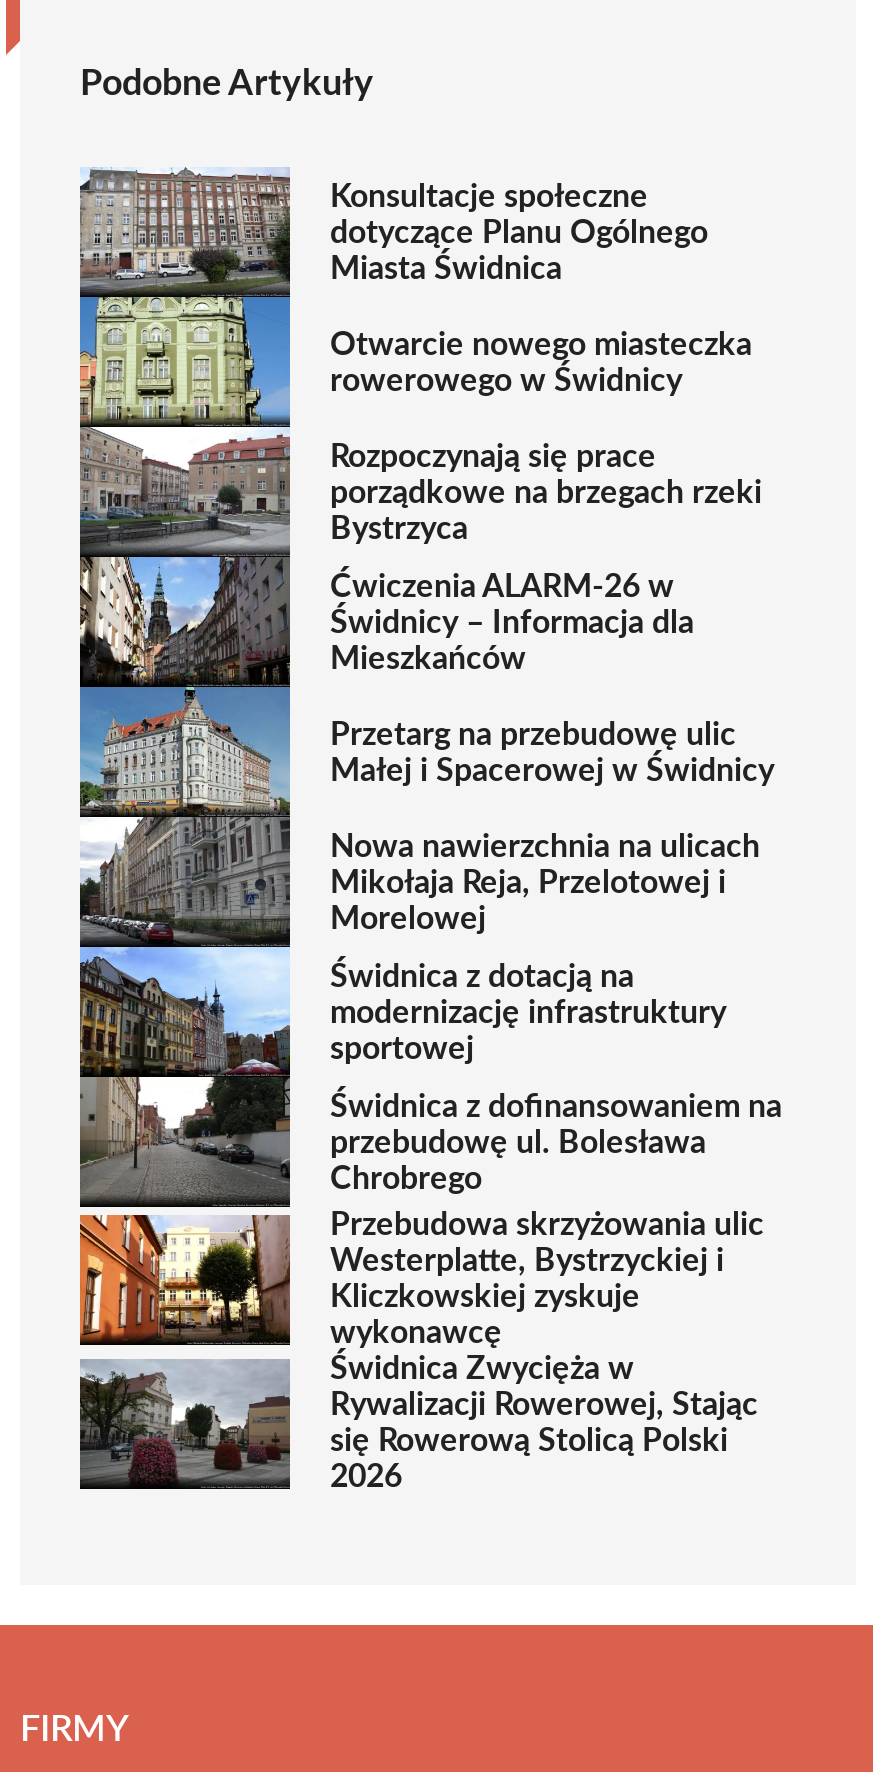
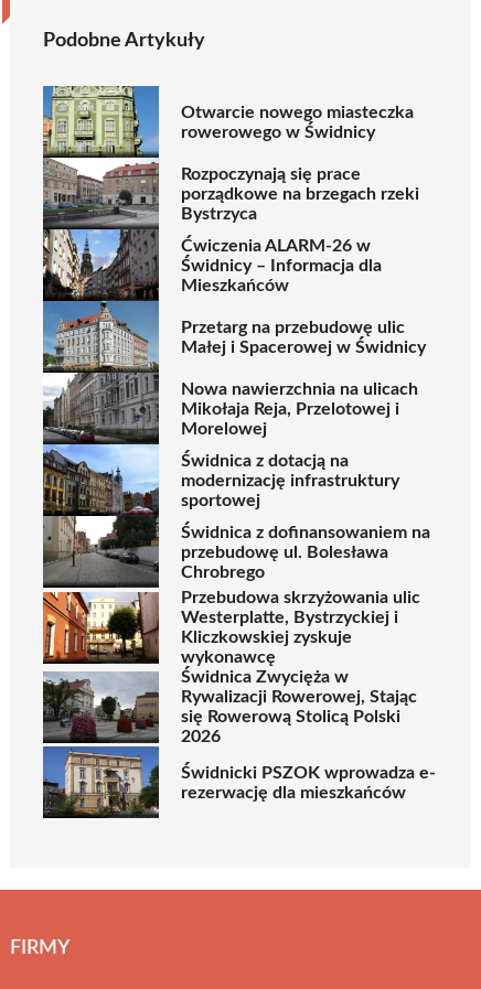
- [image]
- Konsultacje społeczne
- dotyczące Planu Ogólnego
- Miasta Świdnica

moved up: Otwarcie nowego miasteczka | rowerowego w Świdnicy | Rozpoczynają się prace | ... | się Rowerową Stolicą Polski | 2026

+ [image]
+ Świdnicki PSZOK wprowadza e-
+ rezerwację dla mieszkańców
